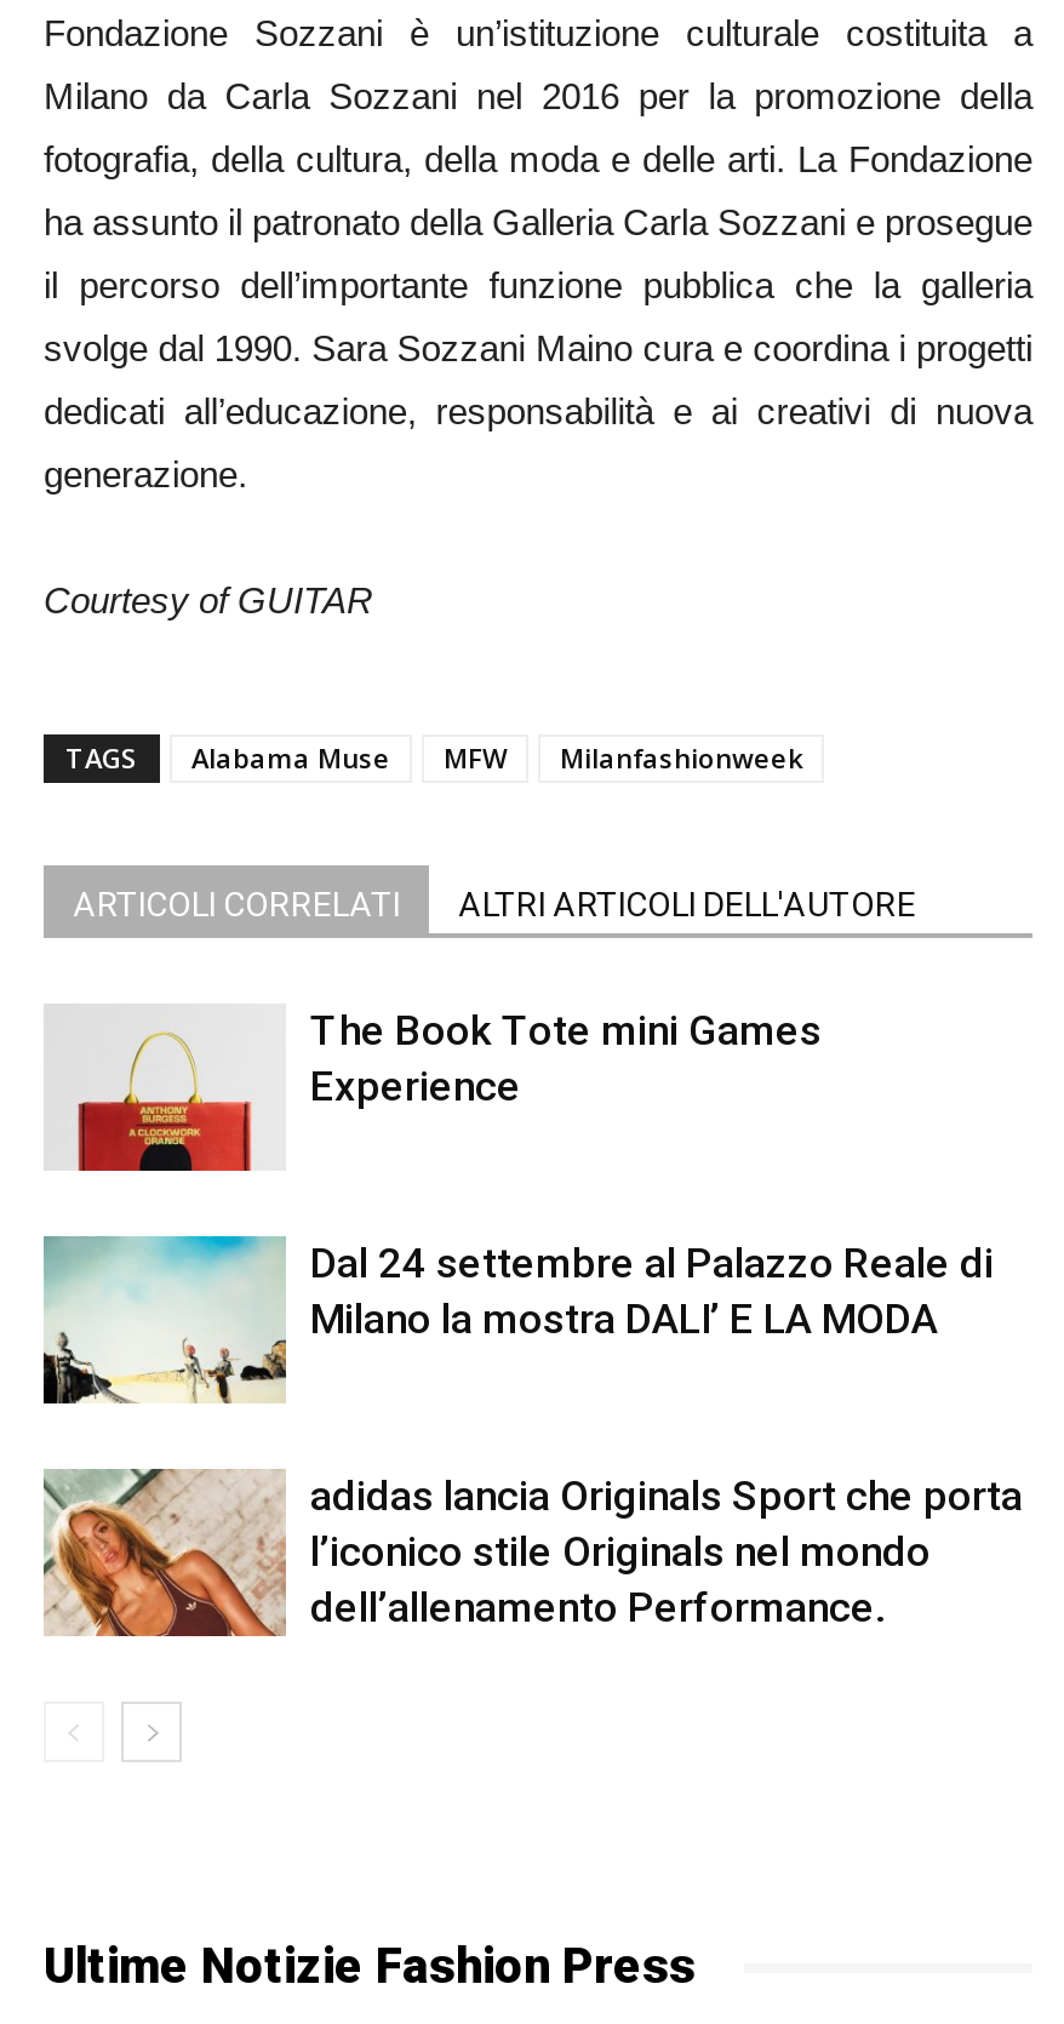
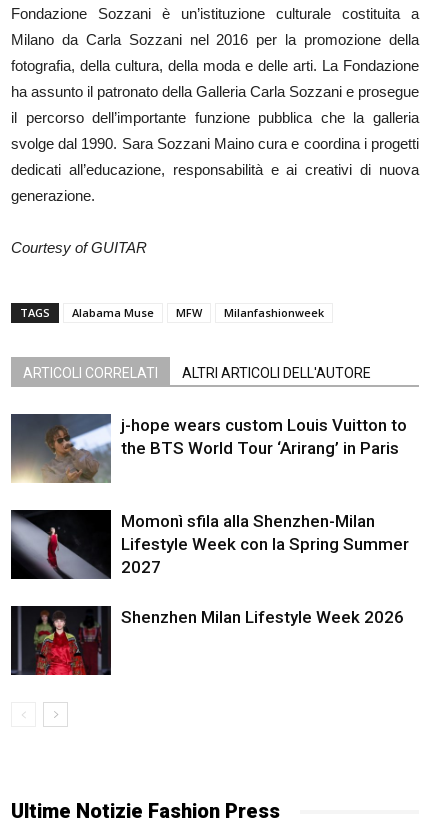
- [image]
- The Book Tote mini Games
- Experience
+ [image]
+ j-hope wears custom Louis Vuitton to
+ the BTS World Tour ‘Arirang’ in Paris

- [image]
- Dal 24 settembre al Palazzo Reale di
- Milano la mostra DALI’ E LA MODA
+ [image]
+ Momonì sfila alla Shenzhen-Milan
+ Lifestyle Week con la Spring Summer
+ 2027

- [image]
- adidas lancia Originals Sport che porta
- l’iconico stile Originals nel mondo
- dell’allenamento Performance.
+ [image]
+ Shenzhen Milan Lifestyle Week 2026
